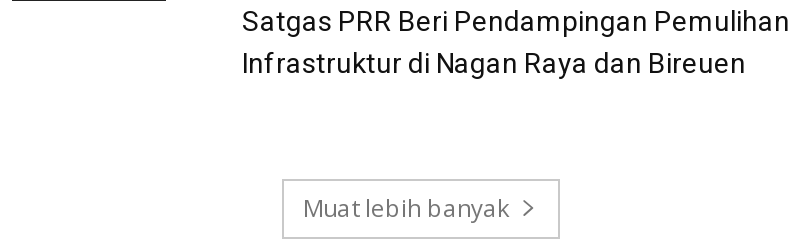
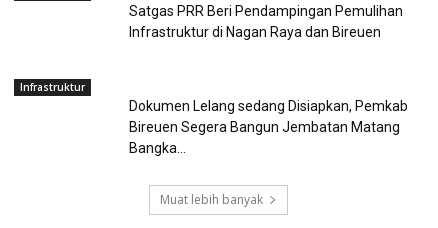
+ Infrastruktur
+ Dokumen Lelang sedang Disiapkan, Pemkab
+ Bireuen Segera Bangun Jembatan Matang
+ Bangka...
